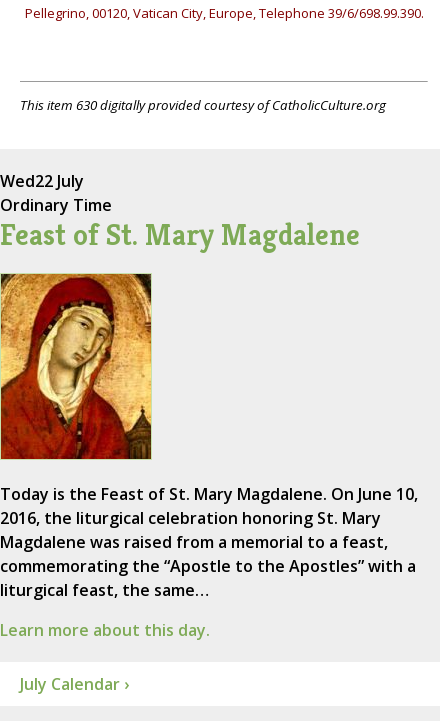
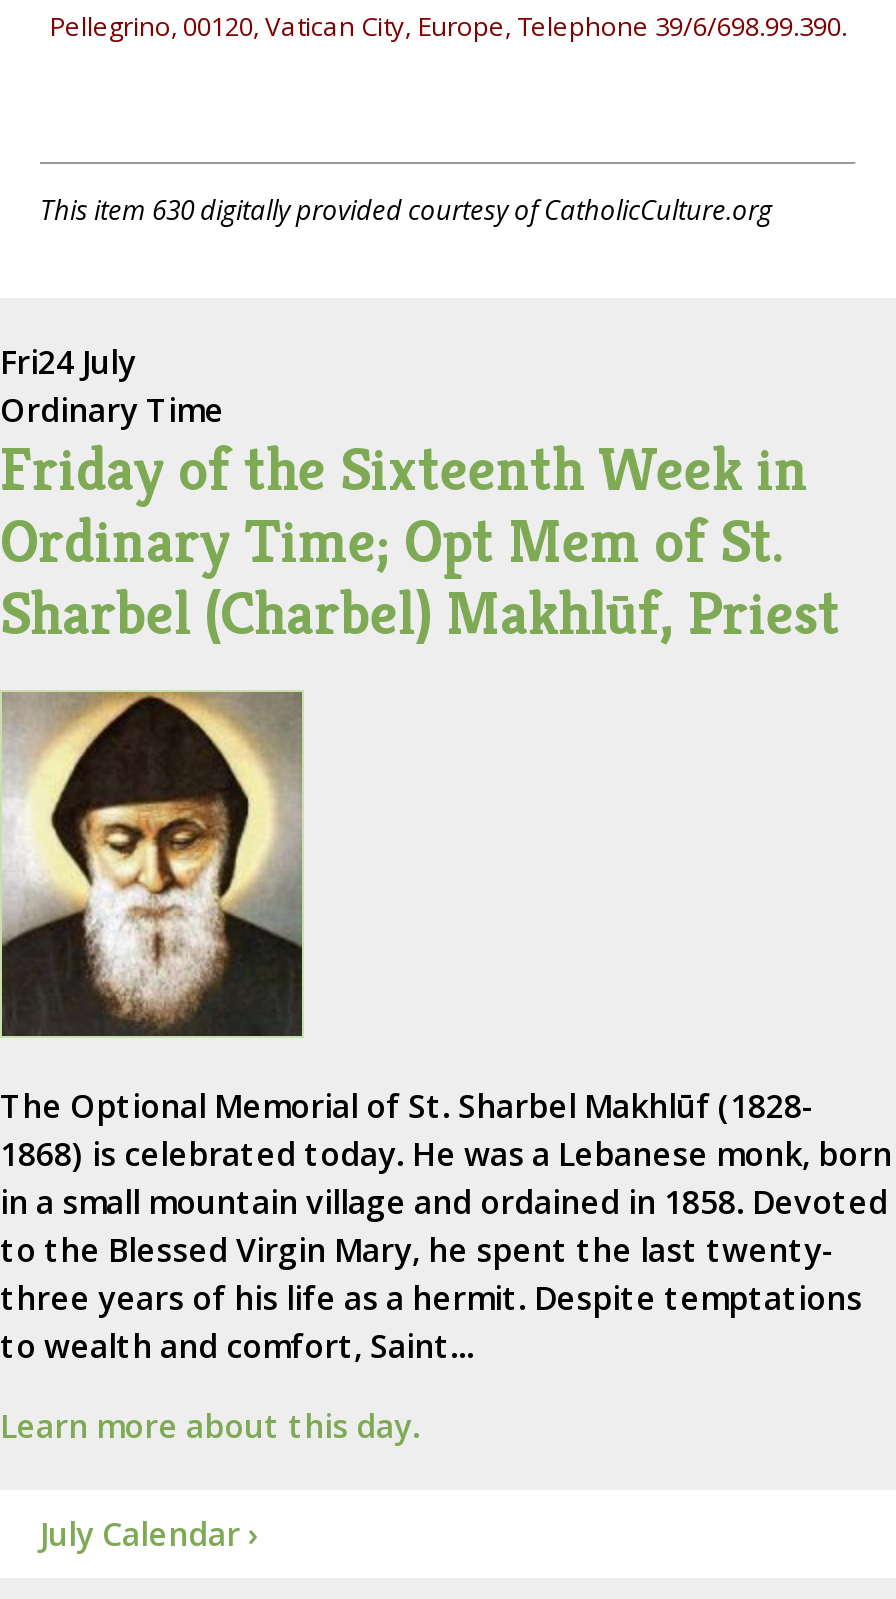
- Wed22 July
+ Fri24 July

- Feast of St. Mary Magdalene
+ Friday of the Sixteenth Week in
+ Ordinary Time; Opt Mem of St.
+ Sharbel (Charbel) Makhlūf, Priest

- [image]
+ [image]

- Today is the Feast of St. Mary Magdalene. On June 10,
- 2016, the liturgical celebration honoring St. Mary
- Magdalene was raised from a memorial to a feast,
- commemorating the “Apostle to the Apostles” with a
- liturgical feast, the same…
+ The Optional Memorial of St. Sharbel Makhlūf (1828-
+ 1868) is celebrated today. He was a Lebanese monk, born
+ in a small mountain village and ordained in 1858. Devoted
+ to the Blessed Virgin Mary, he spent the last twenty-
+ three years of his life as a hermit. Despite temptations
+ to wealth and comfort, Saint…
